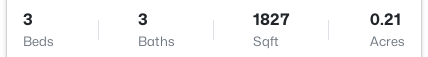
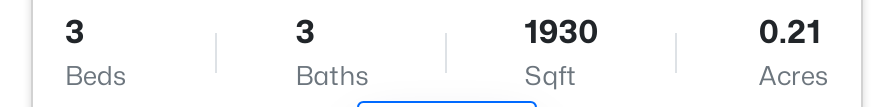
- 1827
+ 1930
